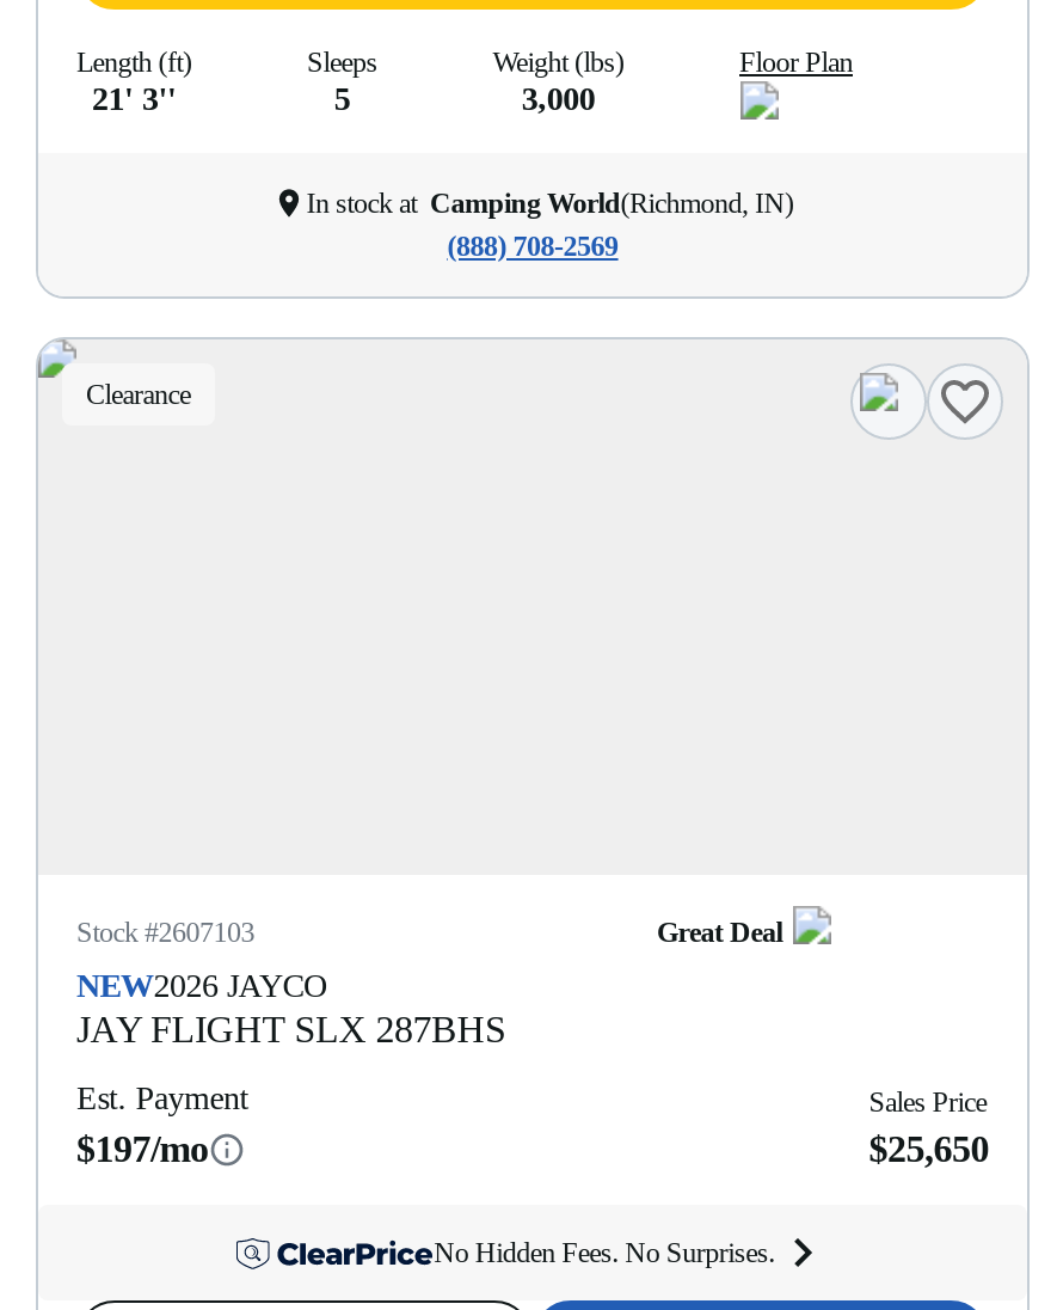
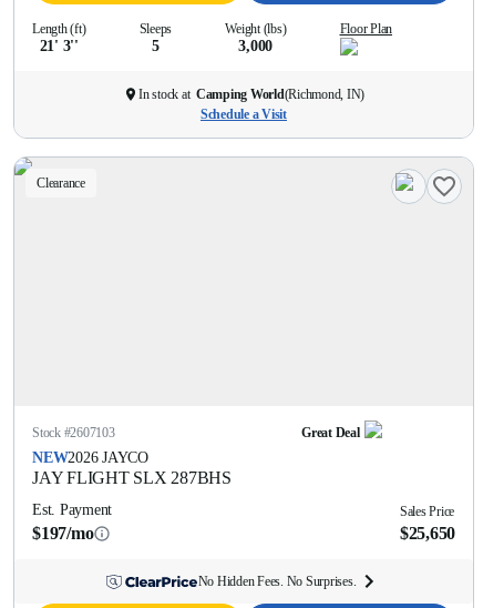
- (888) 708-2569
+ Schedule a Visit
